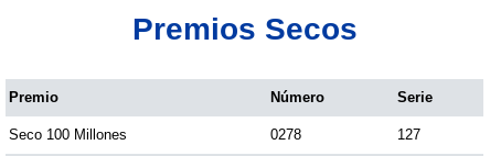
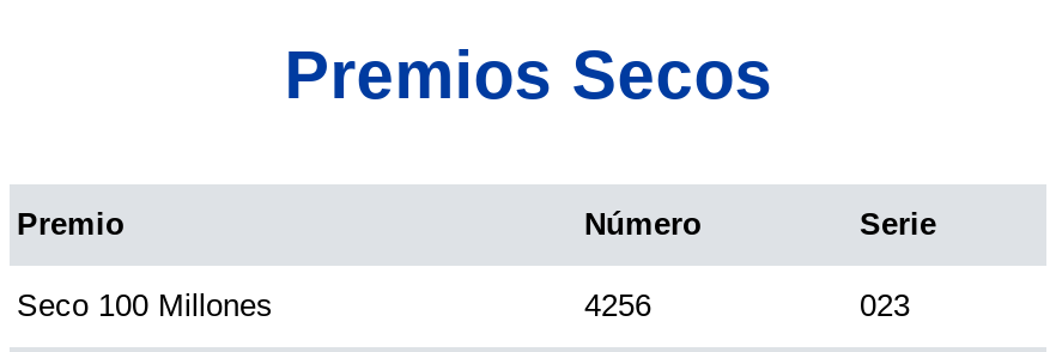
- 0278
+ 4256

- 127
+ 023
